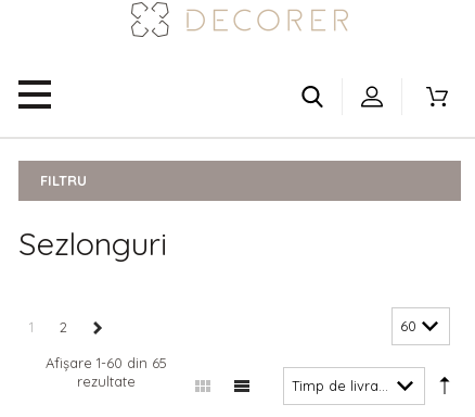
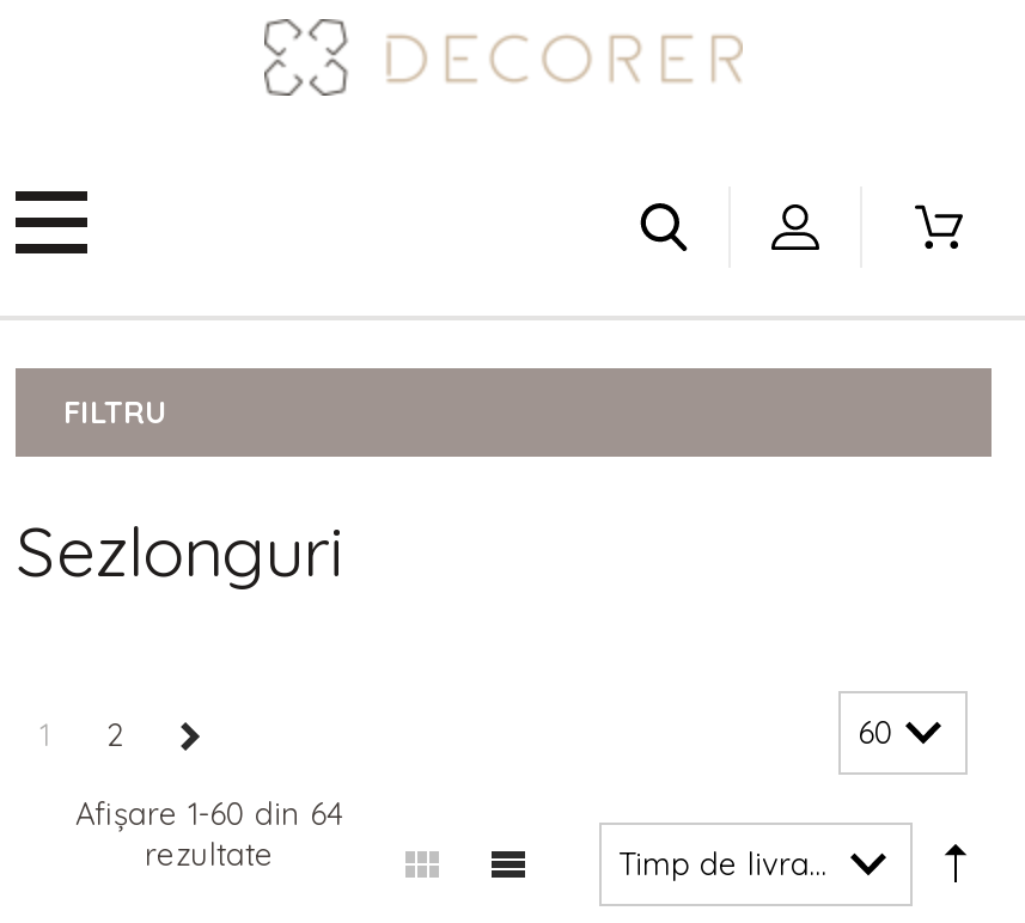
- Afișare 1-60 din 65
+ Afișare 1-60 din 64
